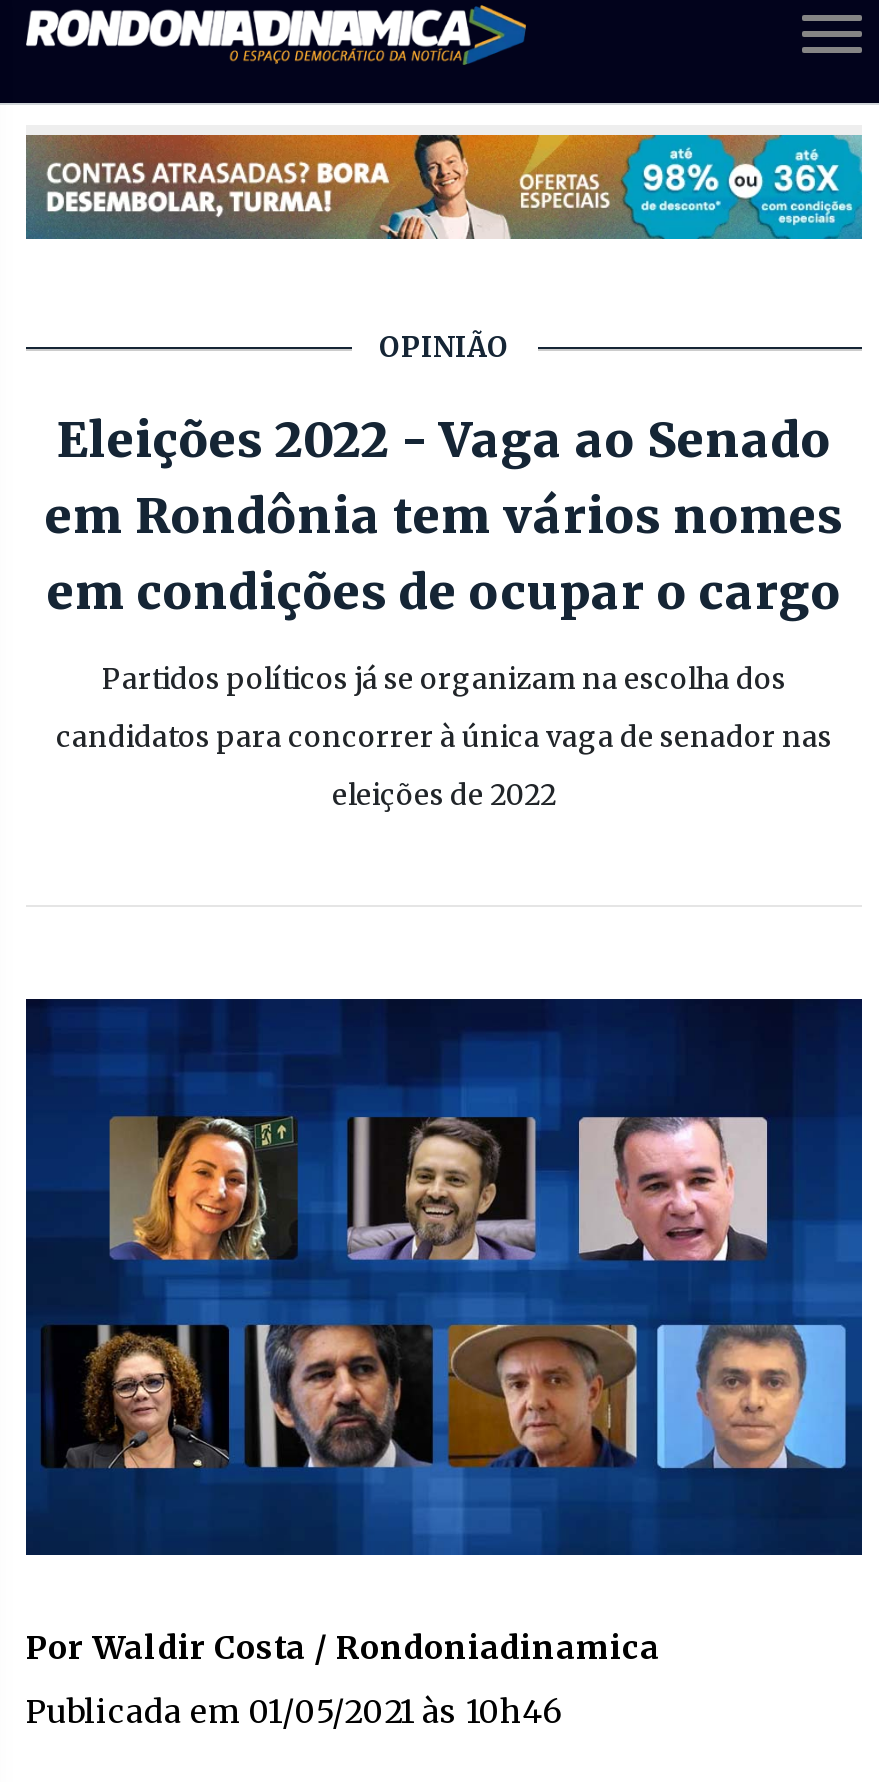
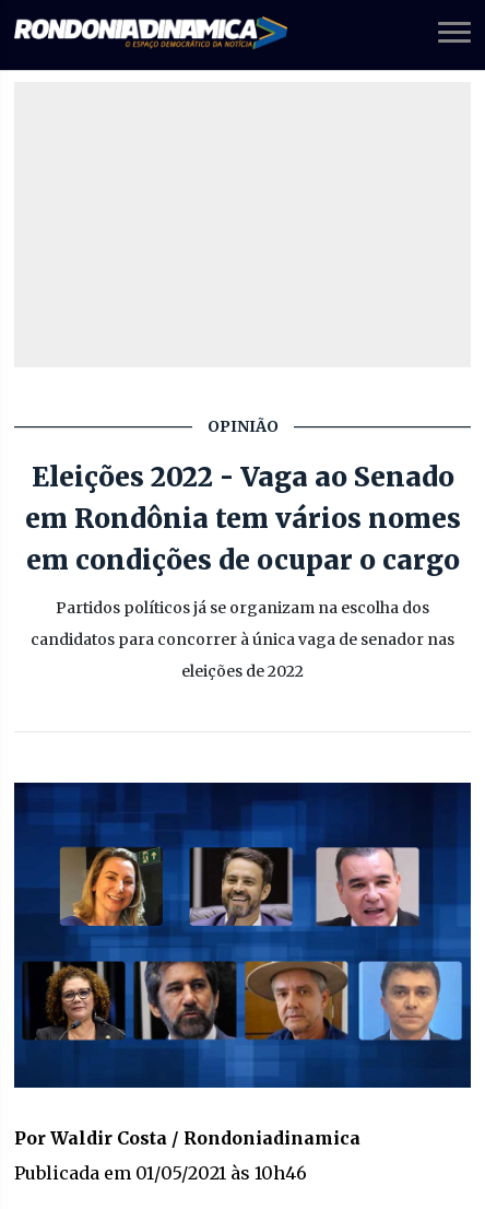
- [image]
